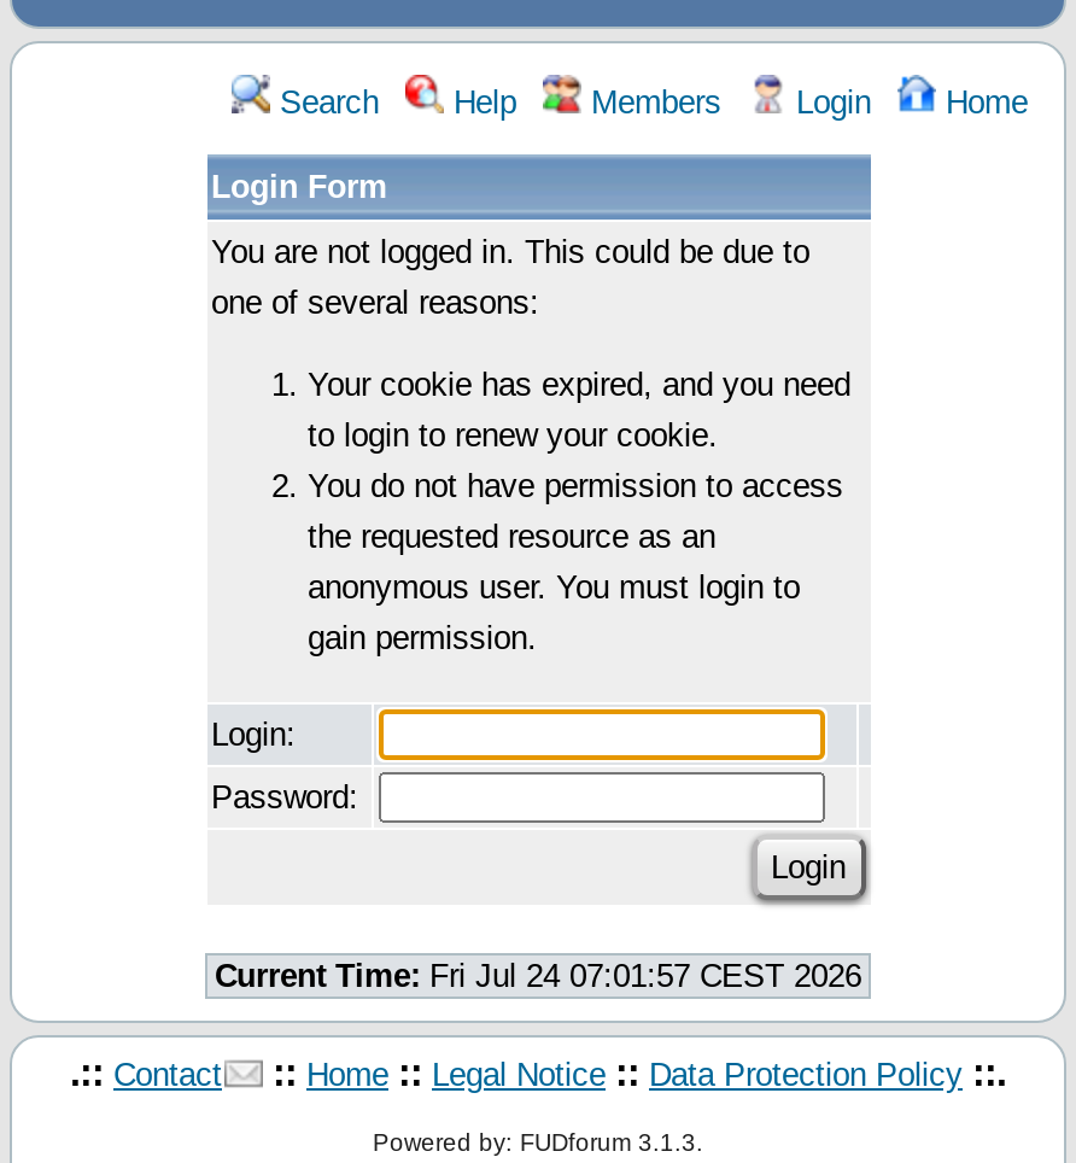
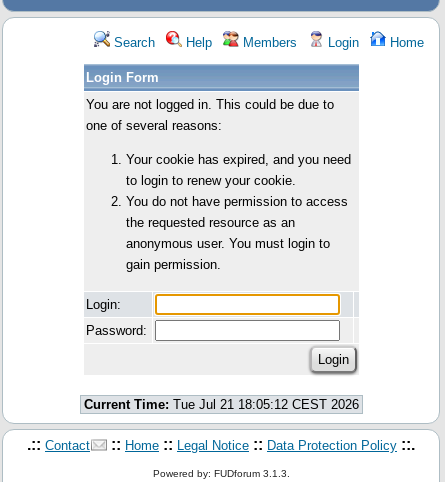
- Current Time: Fri Jul 24 07:01:57 CEST 2026
+ Current Time: Tue Jul 21 18:05:12 CEST 2026
